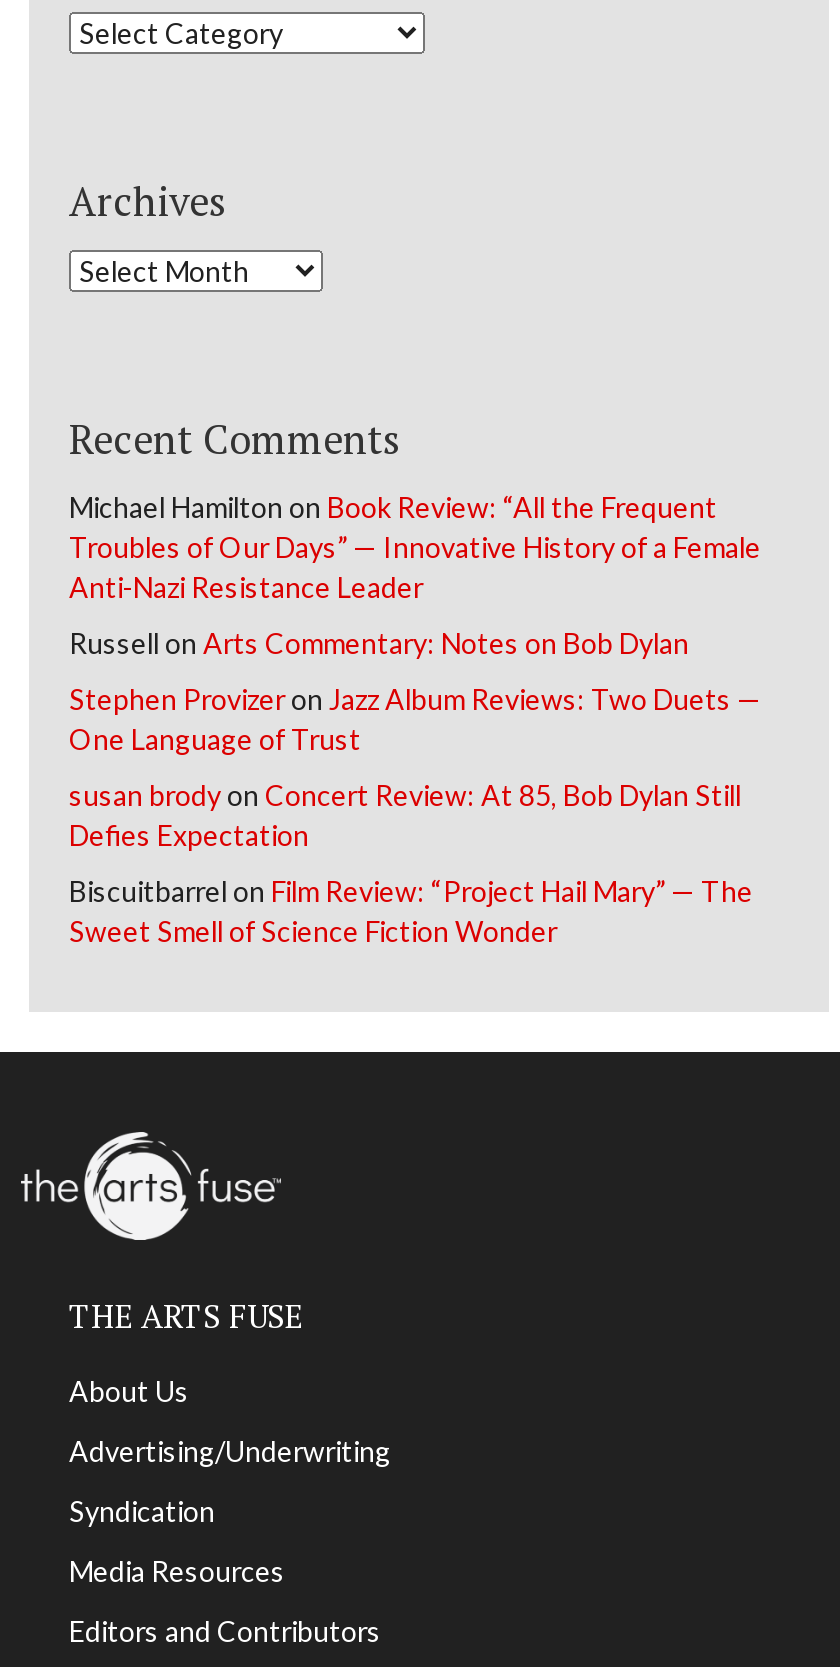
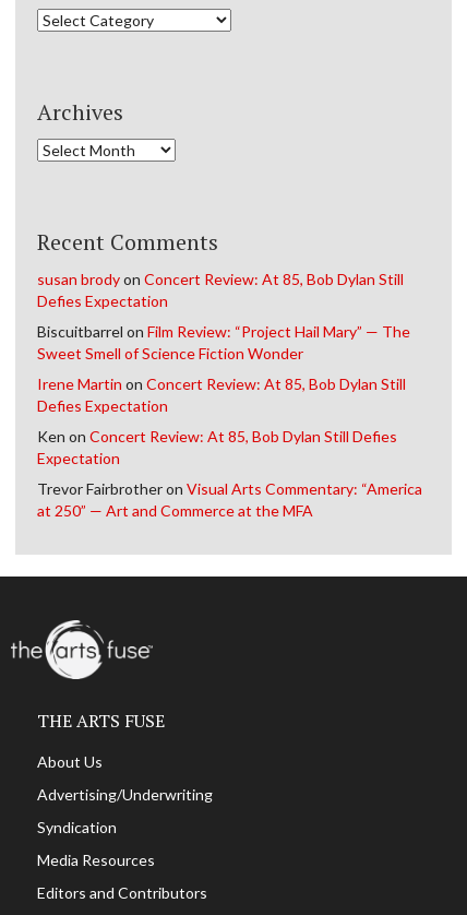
- Michael Hamilton on Book Review: “All the Frequent
- Troubles of Our Days” — Innovative History of a Female
- Anti-Nazi Resistance Leader
- Russell on Arts Commentary: Notes on Bob Dylan
- Stephen Provizer on Jazz Album Reviews: Two Duets —
- One Language of Trust

moved up: susan brody on Concert Review: At 85, Bob Dylan Still | Defies Expectation | Biscuitbarrel on Film Review: “Project Hail Mary” — The | Sweet Smell of Science Fiction Wonder

+ Irene Martin on Concert Review: At 85, Bob Dylan Still
+ Defies Expectation
+ Ken on Concert Review: At 85, Bob Dylan Still Defies
+ Expectation
+ Trevor Fairbrother on Visual Arts Commentary: “America
+ at 250” — Art and Commerce at the MFA
